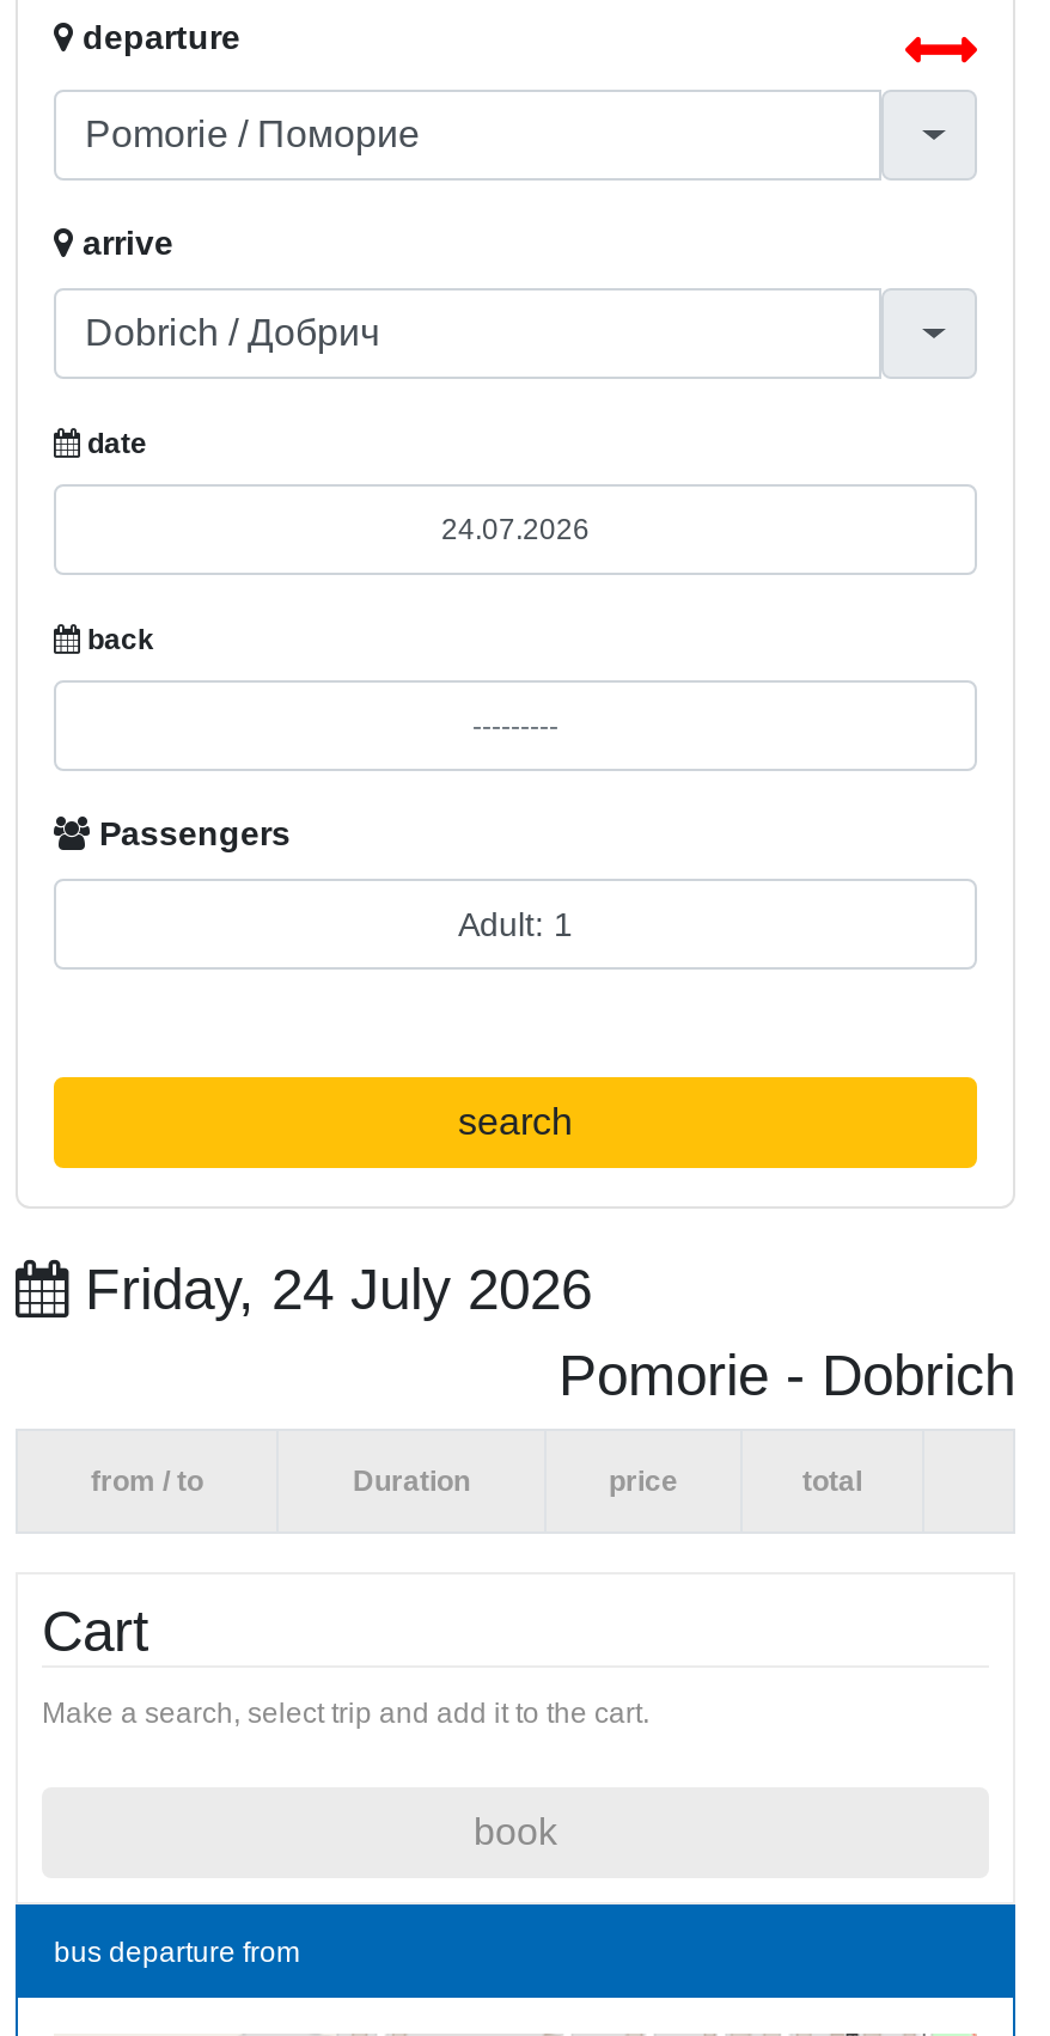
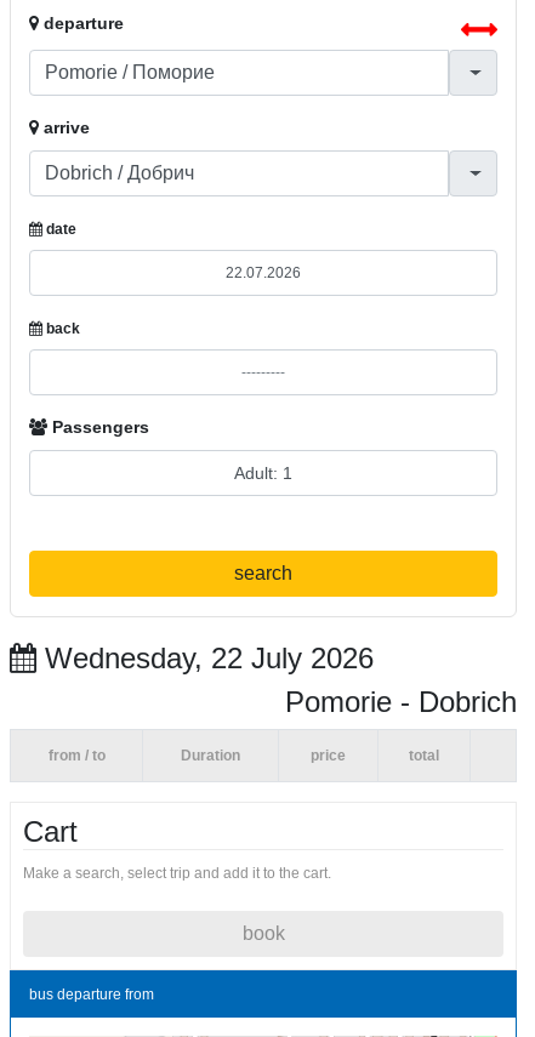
- Friday, 24 July 2026
+ Wednesday, 22 July 2026
